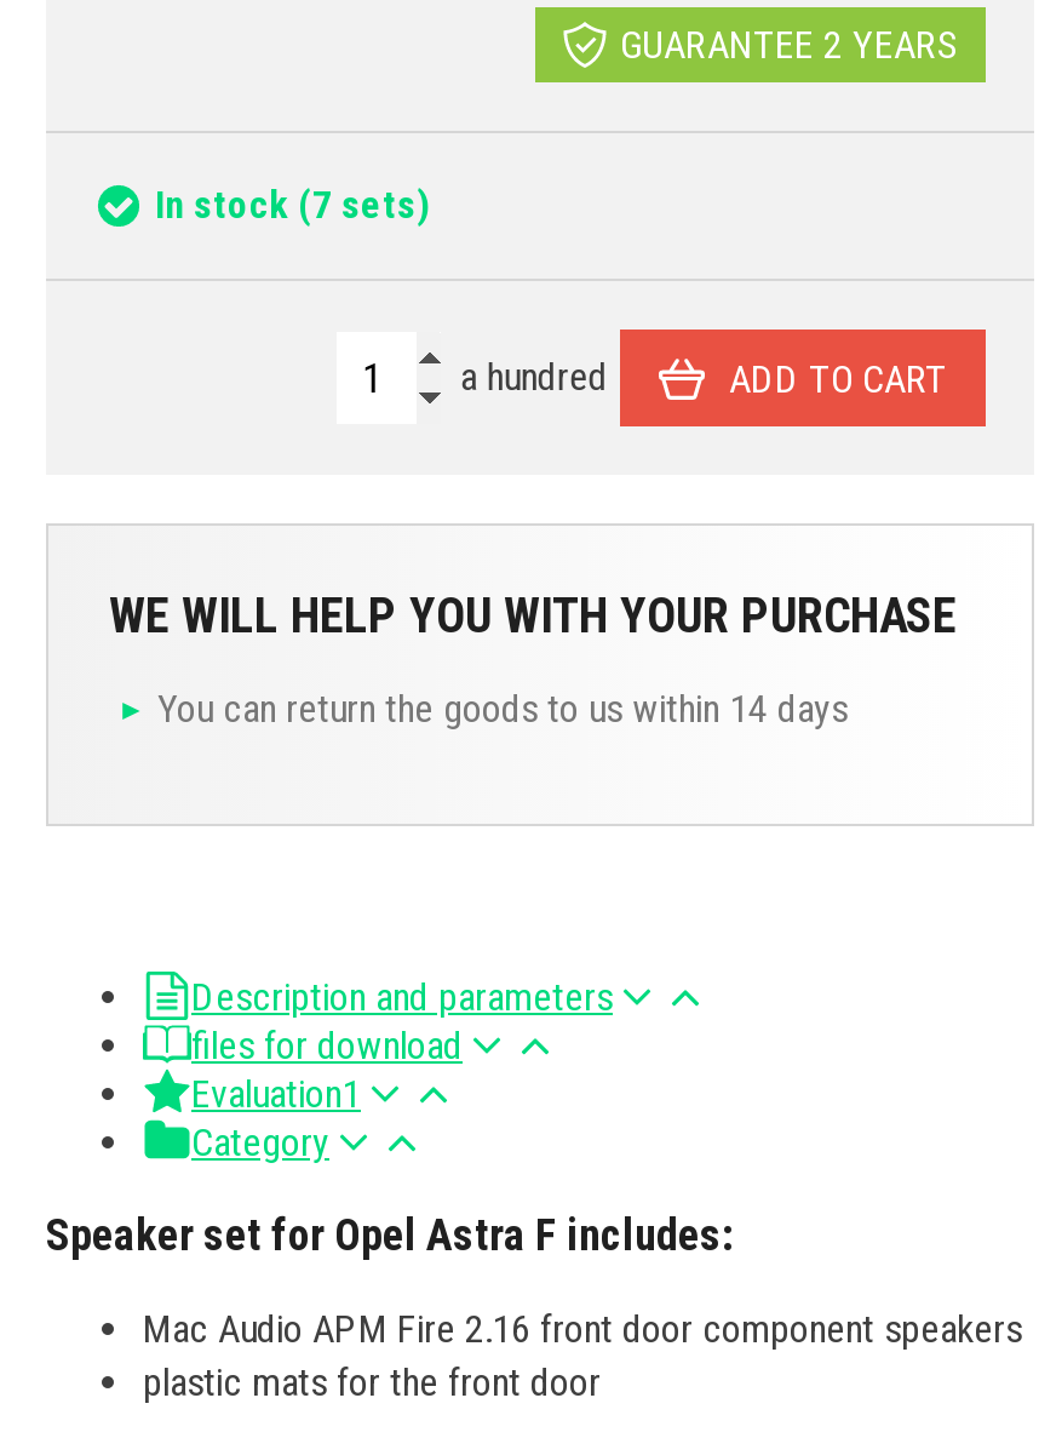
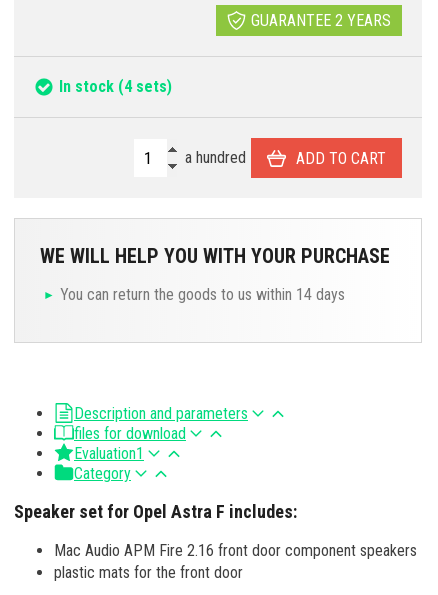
- In stock (7 sets)
+ In stock (4 sets)
